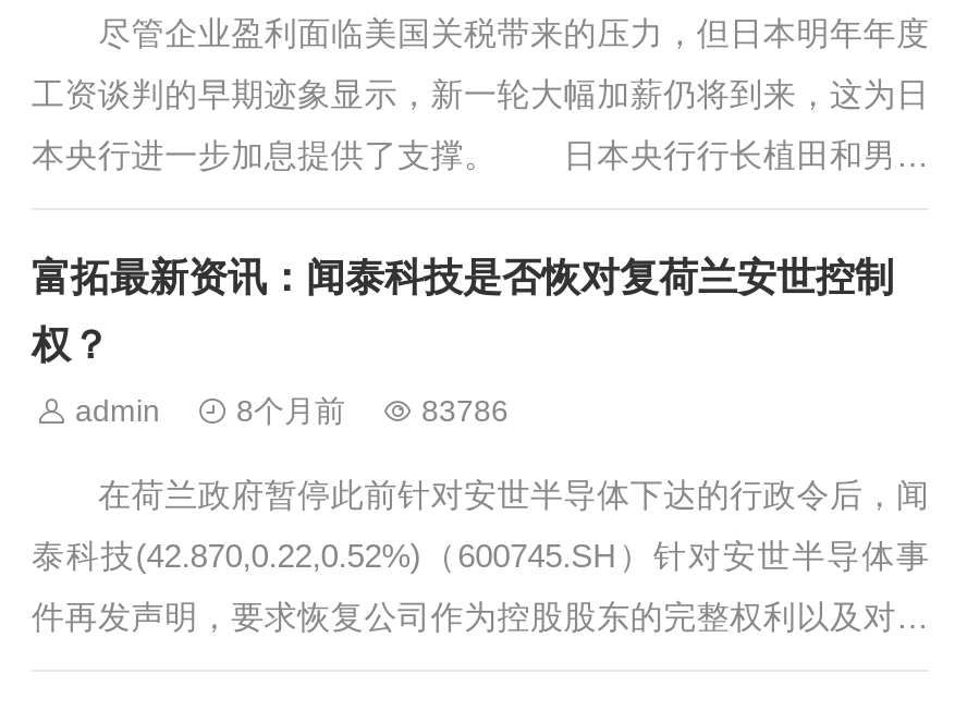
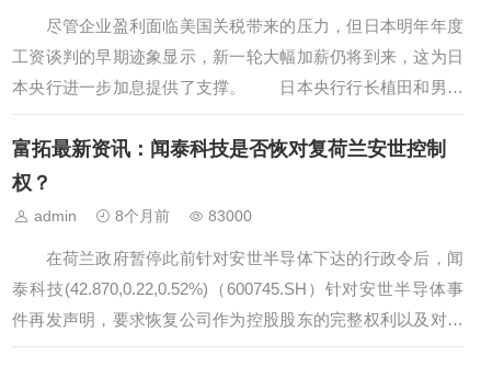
- 83786
+ 83000
